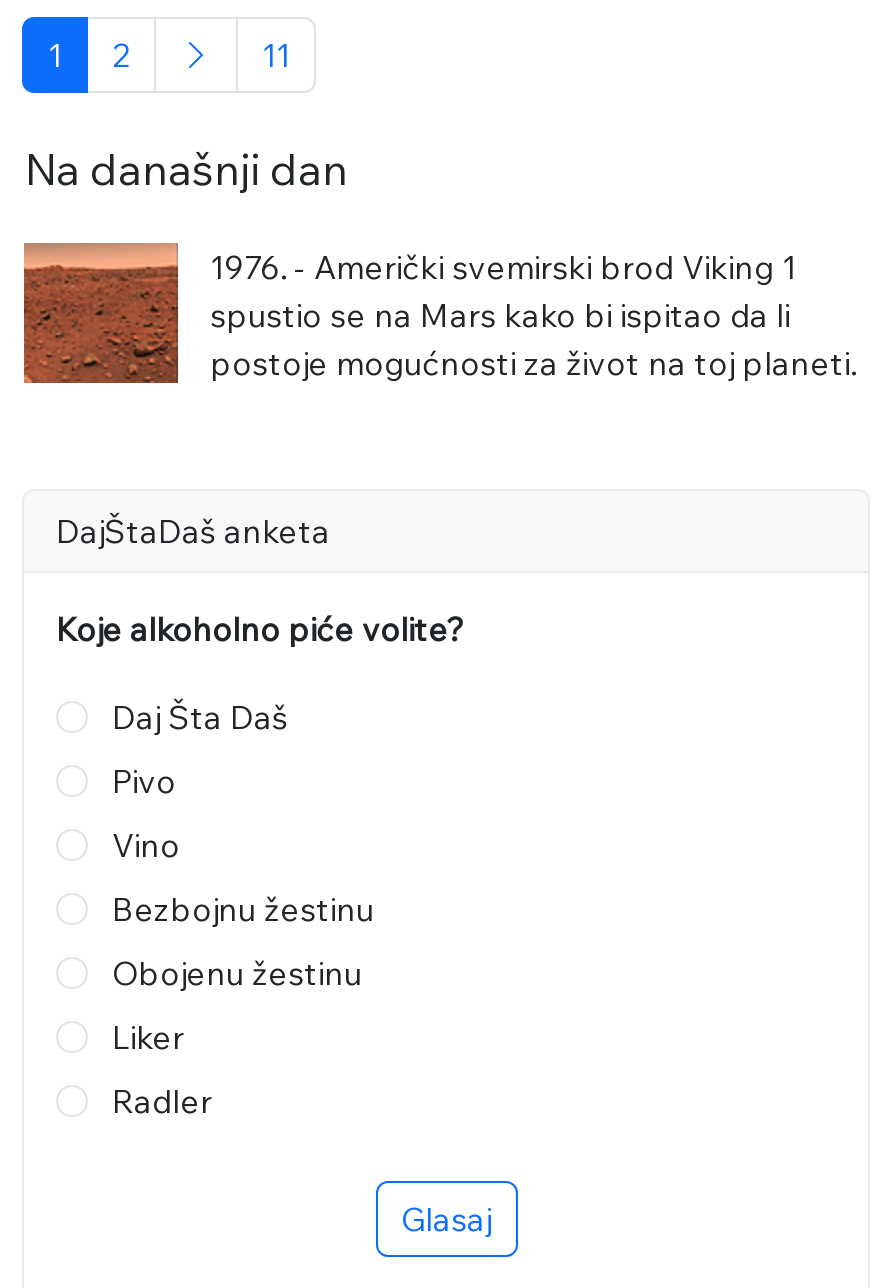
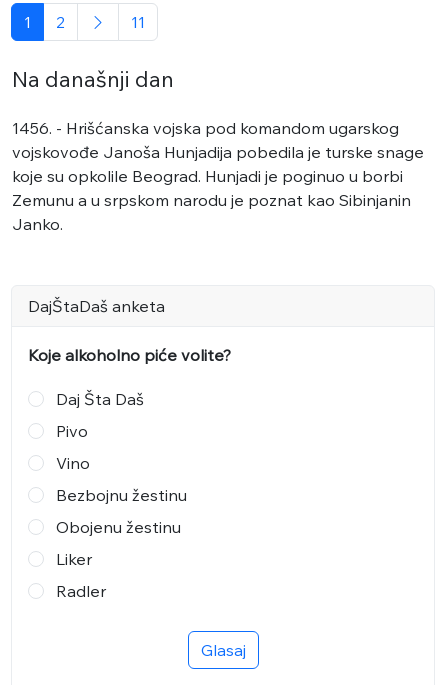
- 1976. - Američki svemirski brod Viking 1
- spustio se na Mars kako bi ispitao da li
- postoje mogućnosti za život na toj planeti.
+ 1456. - Hrišćanska vojska pod komandom ugarskog
+ vojskovođe Janoša Hunjadija pobedila je turske snage
+ koje su opkolile Beograd. Hunjadi je poginuo u borbi
+ Zemunu a u srpskom narodu je poznat kao Sibinjanin
+ Janko.
